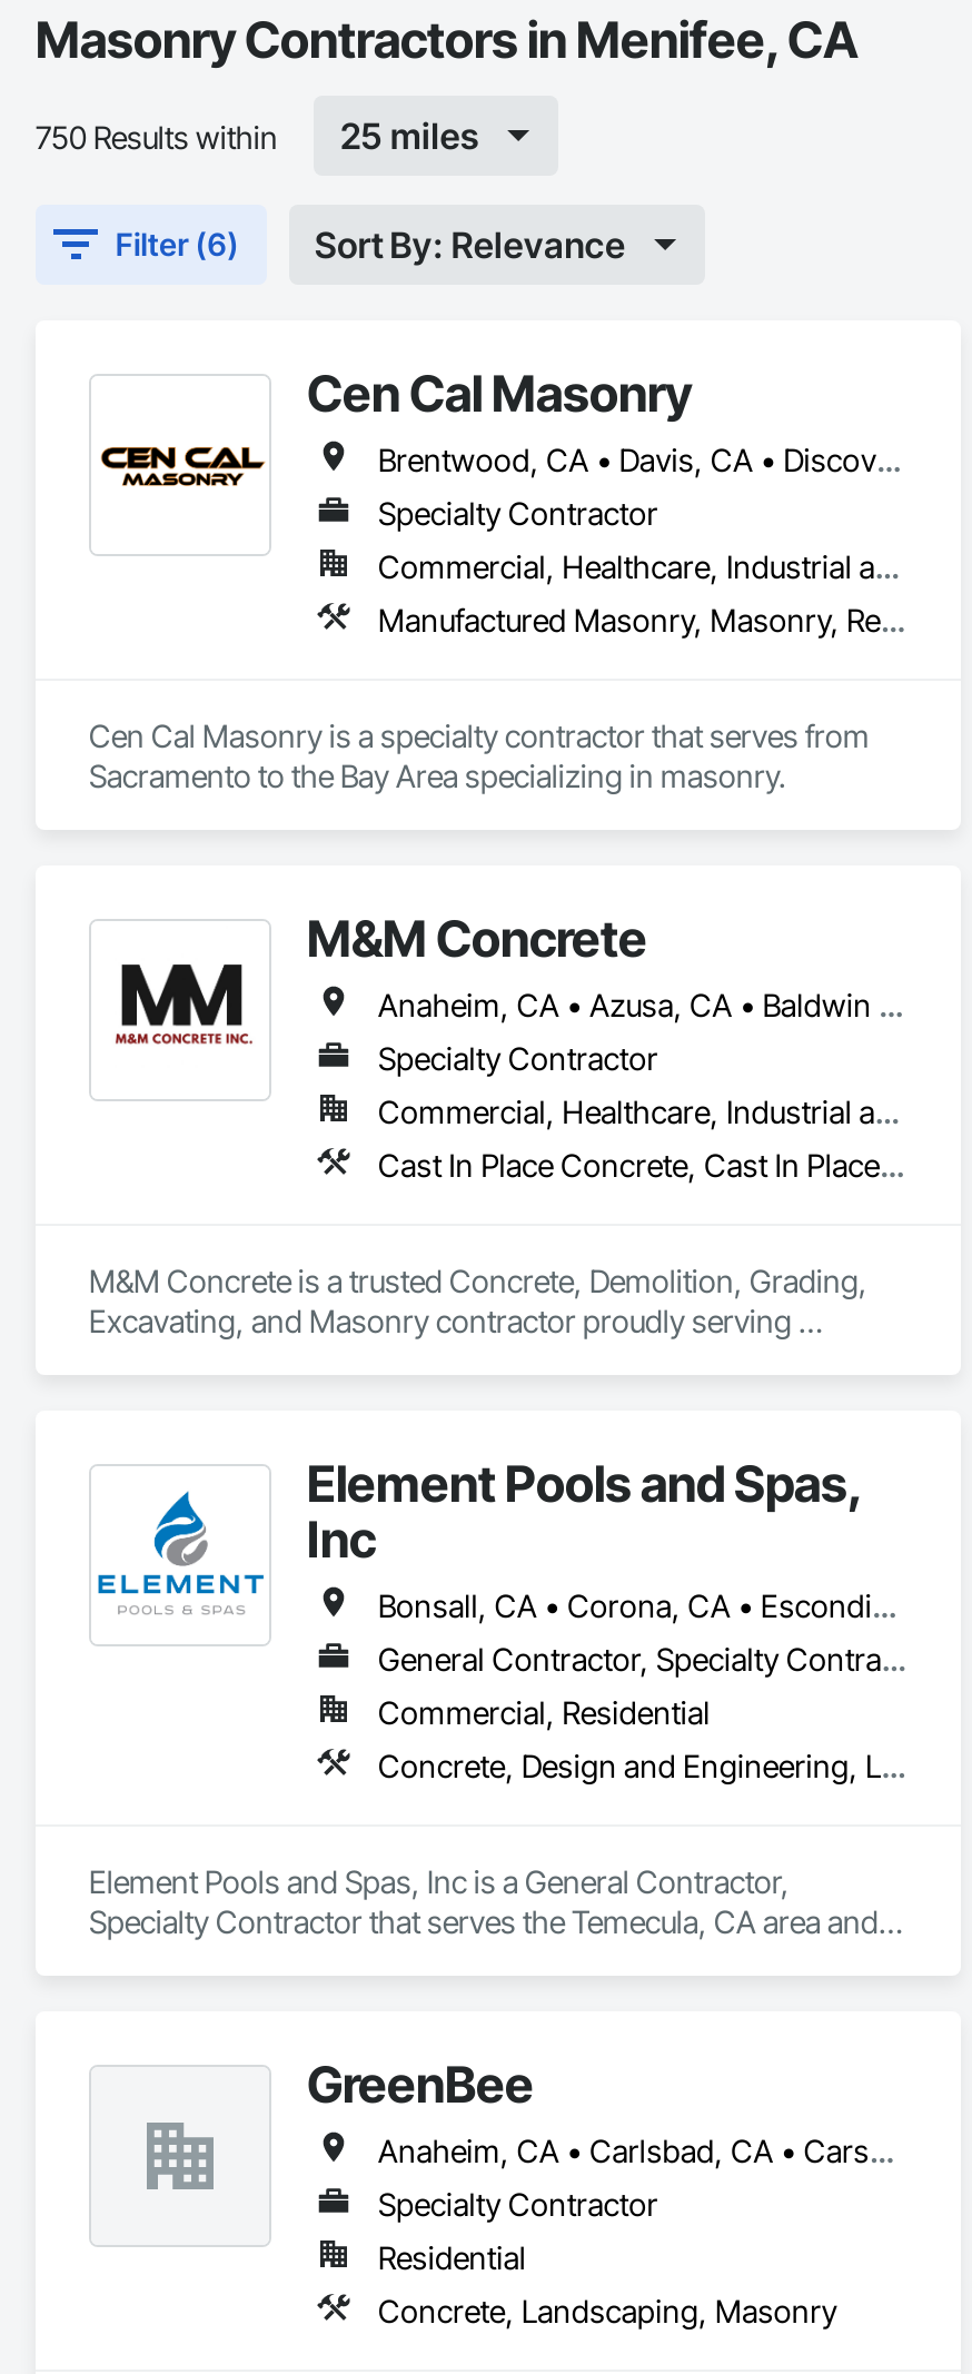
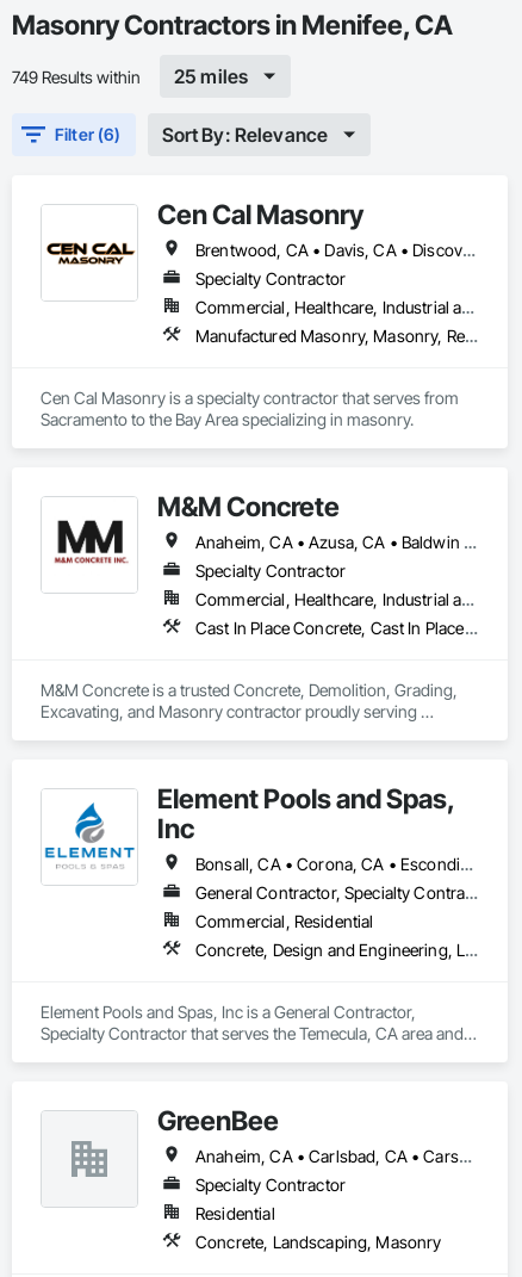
- 750 Results within
+ 749 Results within
